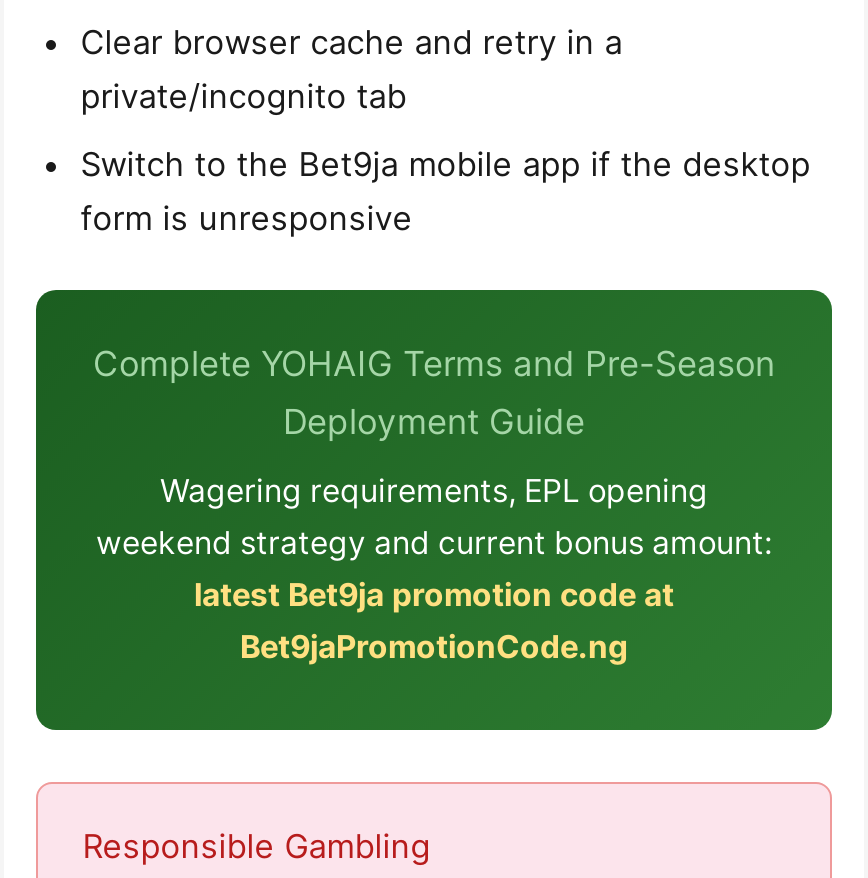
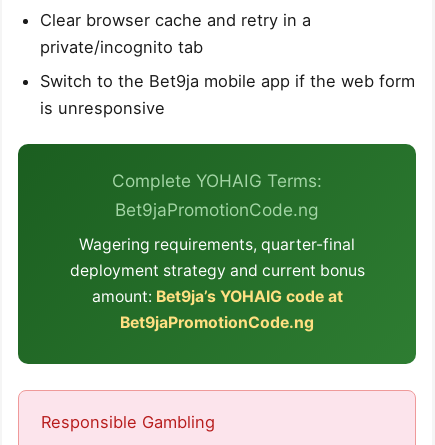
- Switch to the Bet9ja mobile app if the desktop
- form is unresponsive
+ Switch to the Bet9ja mobile app if the web form
+ is unresponsive

- Complete YOHAIG Terms and Pre-Season
- Deployment Guide
+ Complete YOHAIG Terms:
+ Bet9jaPromotionCode.ng

- Wagering requirements, EPL opening
- weekend strategy and current bonus amount:
- latest Bet9ja promotion code at
+ Wagering requirements, quarter-final
+ deployment strategy and current bonus
+ amount: Bet9ja’s YOHAIG code at
